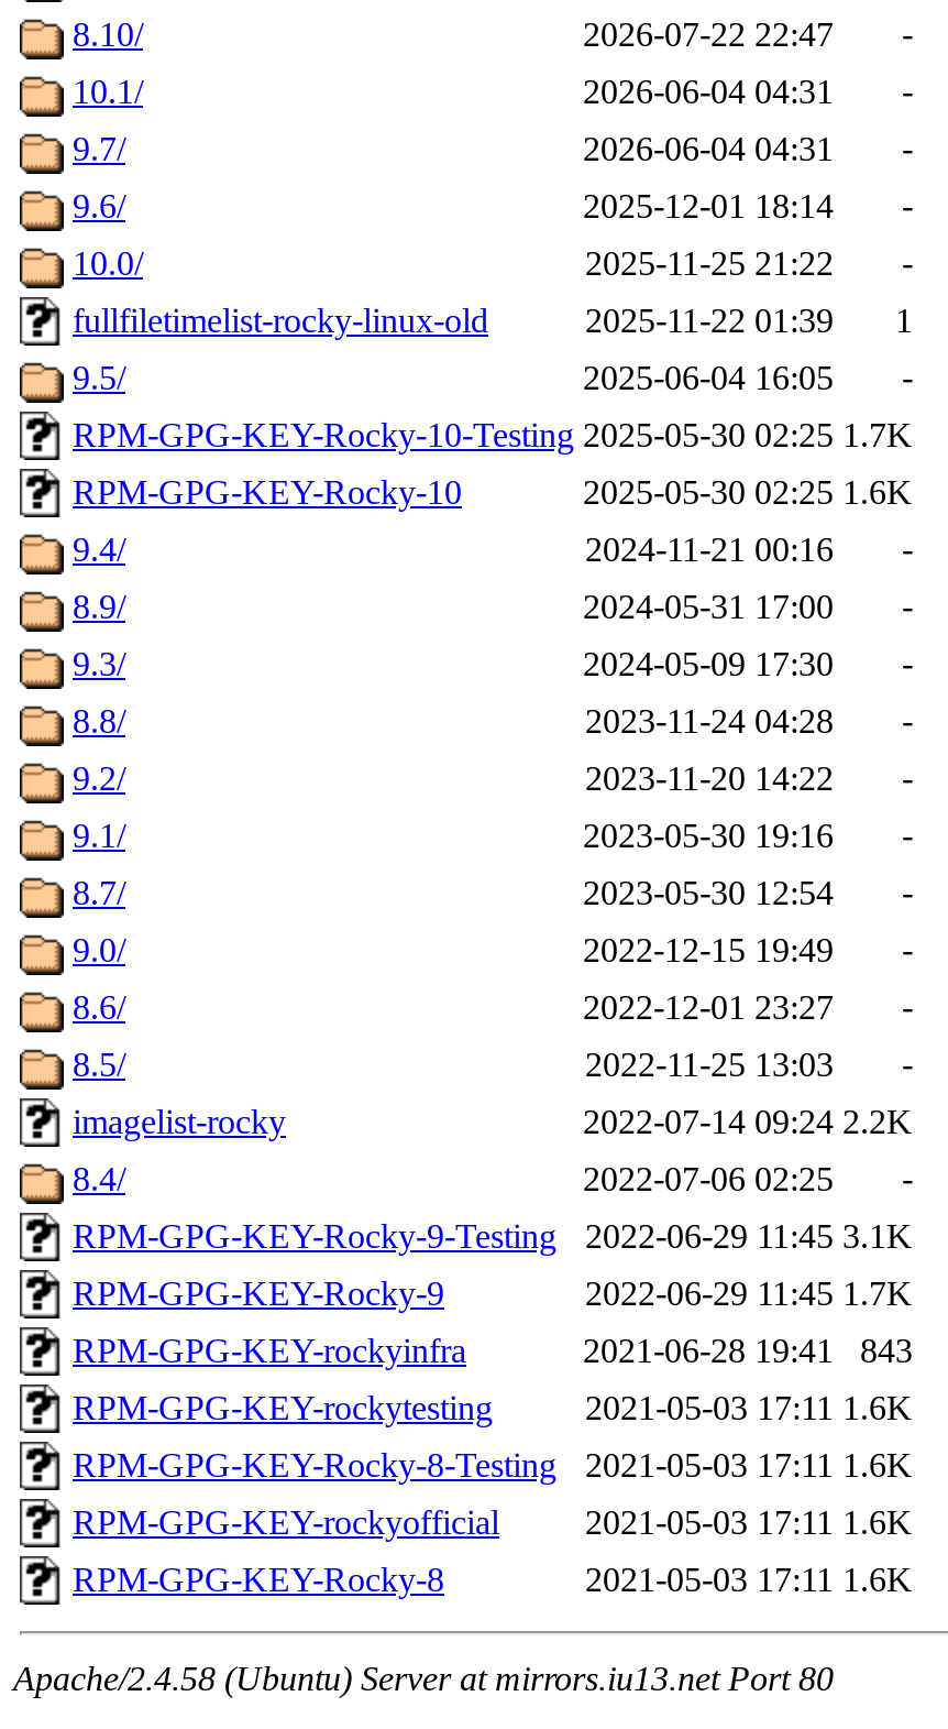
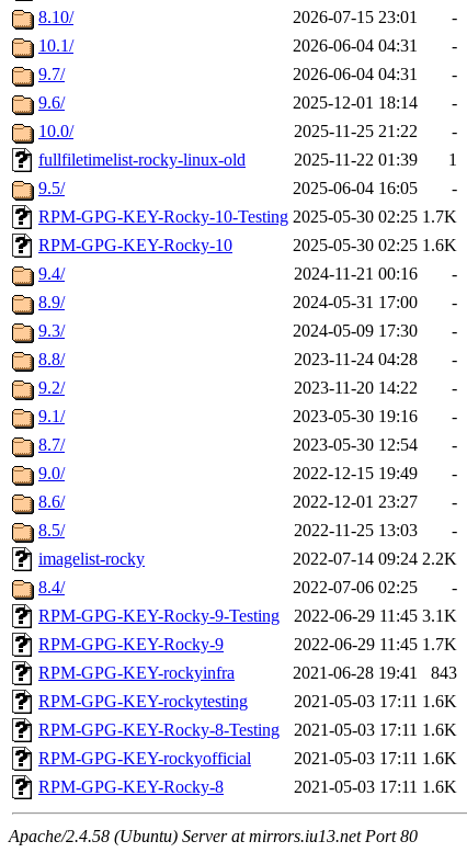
- 2026-07-22 22:47
+ 2026-07-15 23:01
